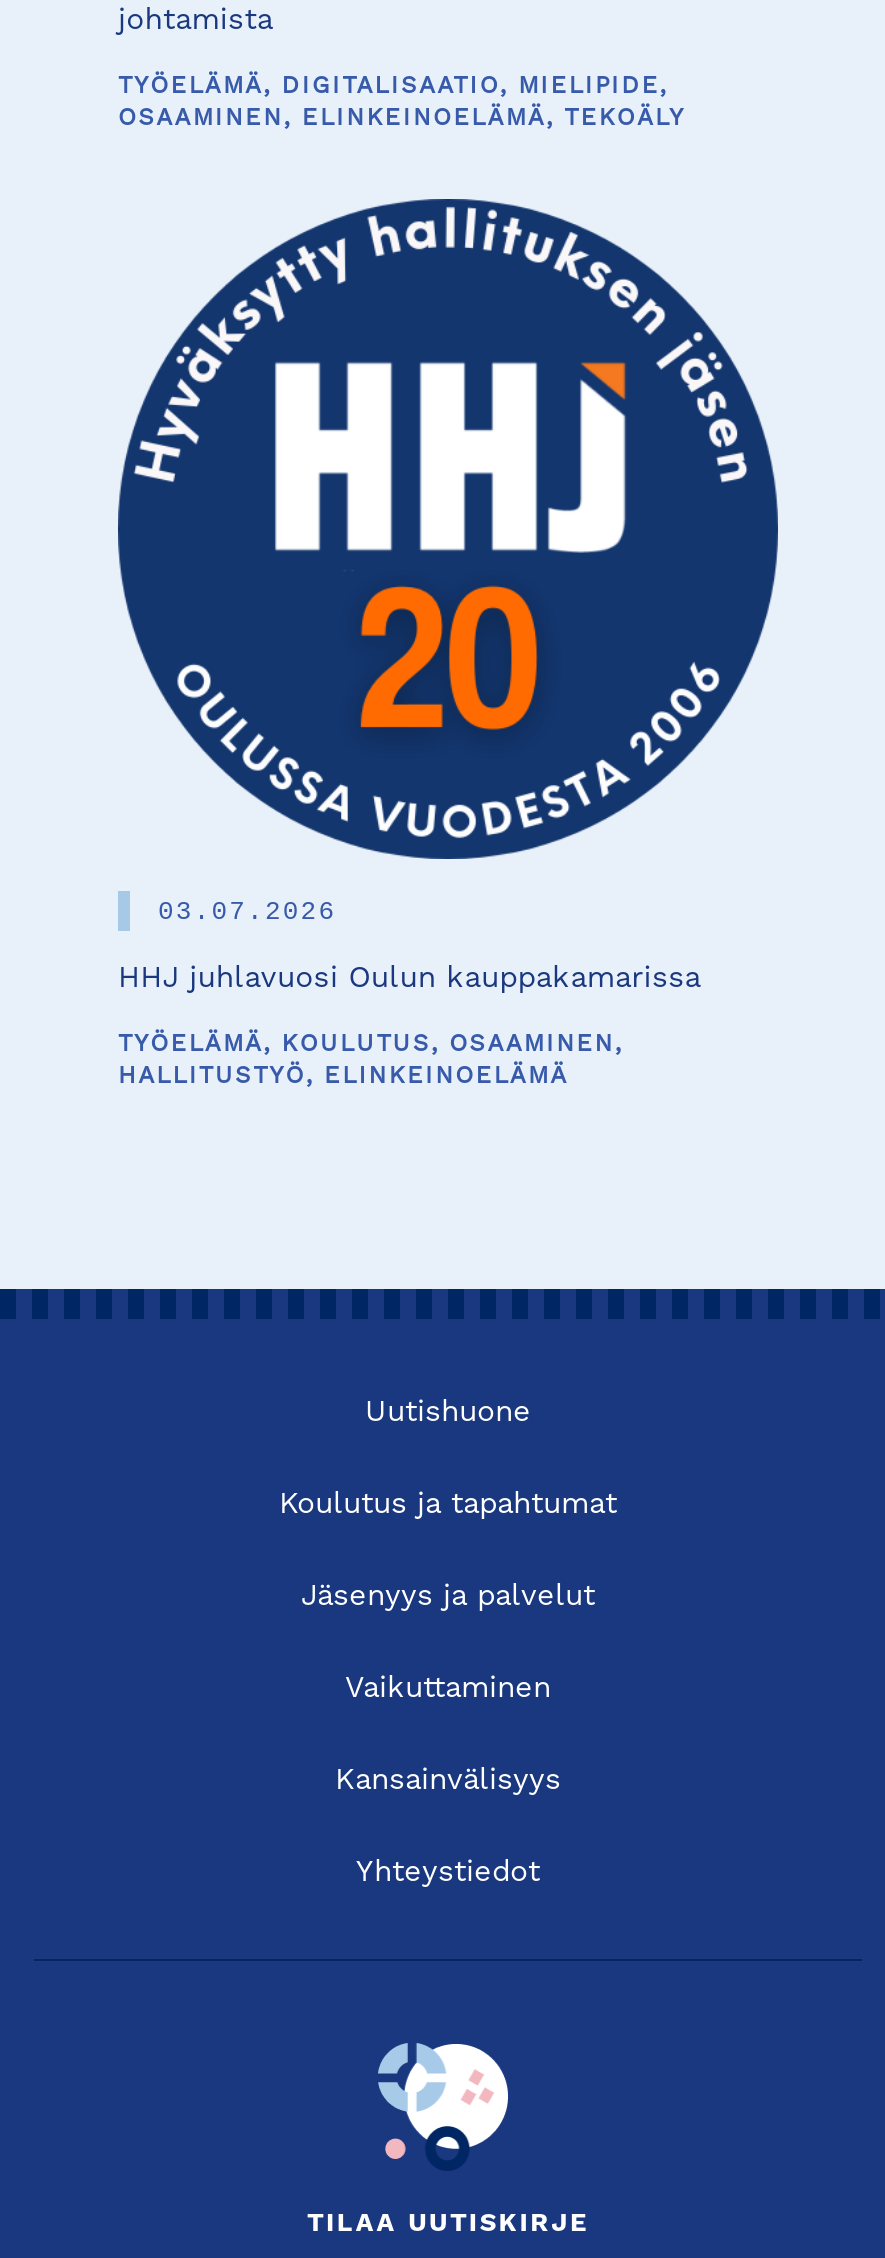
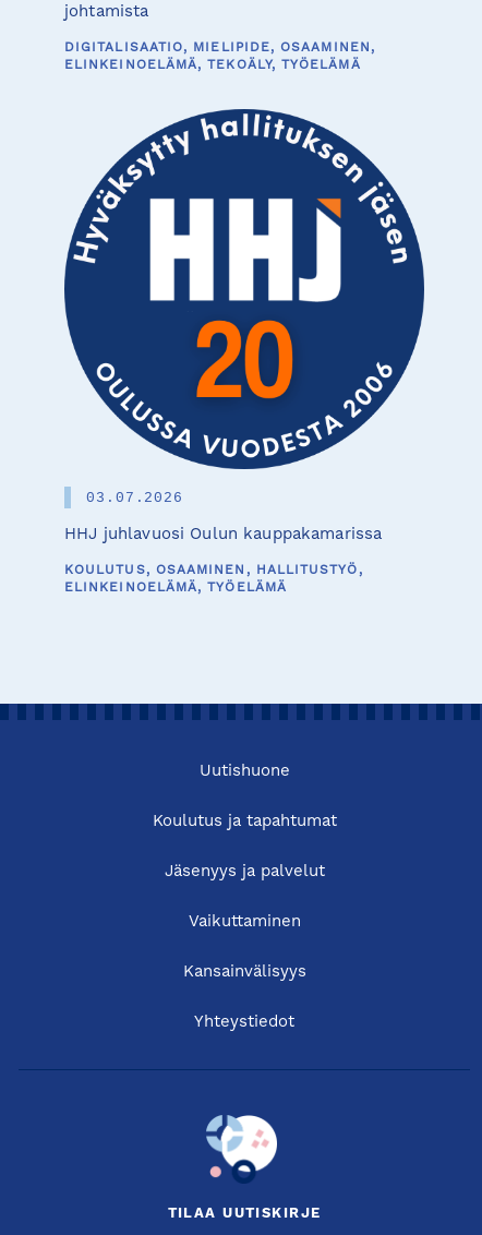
- TYÖELÄMÄ, DIGITALISAATIO, MIELIPIDE,
- OSAAMINEN, ELINKEINOELÄMÄ, TEKOÄLY
+ DIGITALISAATIO, MIELIPIDE, OSAAMINEN,
+ ELINKEINOELÄMÄ, TEKOÄLY, TYÖELÄMÄ

- TYÖELÄMÄ, KOULUTUS, OSAAMINEN,
- HALLITUSTYÖ, ELINKEINOELÄMÄ
+ KOULUTUS, OSAAMINEN, HALLITUSTYÖ,
+ ELINKEINOELÄMÄ, TYÖELÄMÄ
